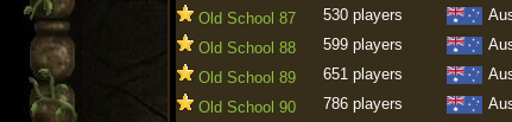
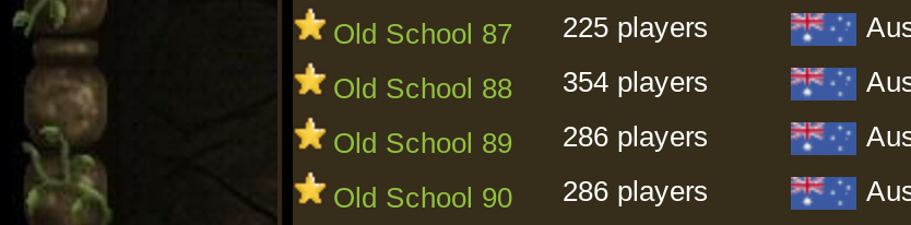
- Old School 87 530 players
+ Old School 87 225 players

- Old School 88 599 players
+ Old School 88 354 players

- Old School 89 651 players
+ Old School 89 286 players

- Old School 90 786 players
+ Old School 90 286 players
